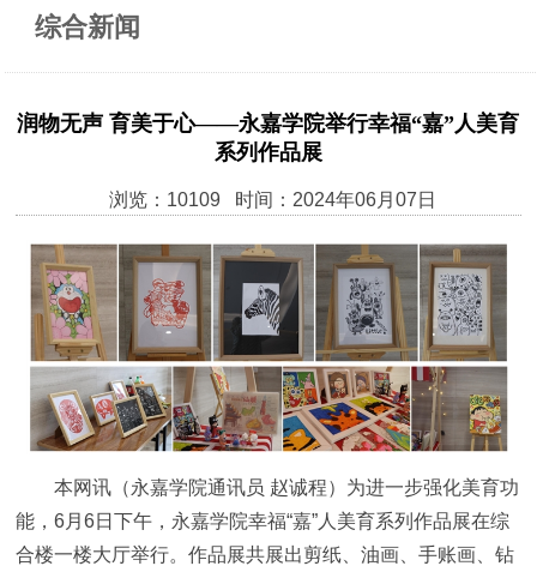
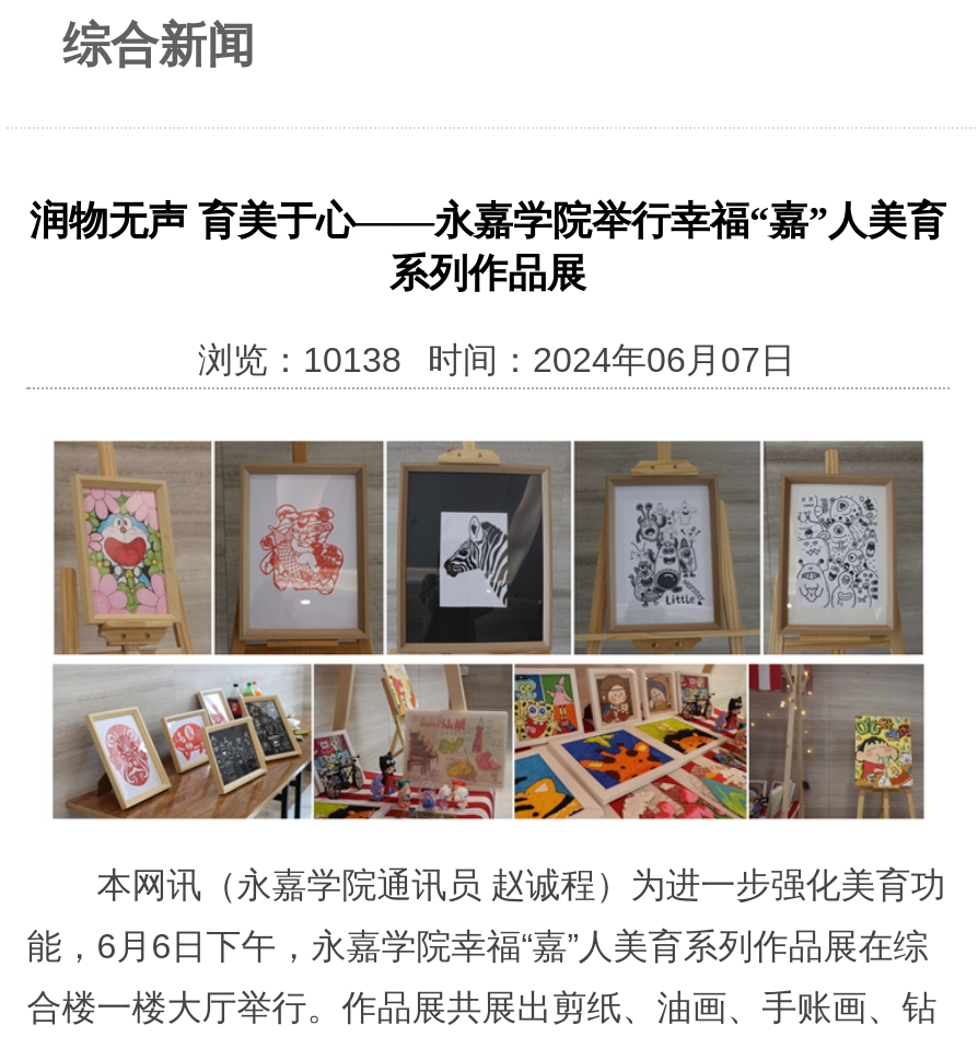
- 浏览：10109 时间：2024年06月07日
+ 浏览：10138 时间：2024年06月07日
